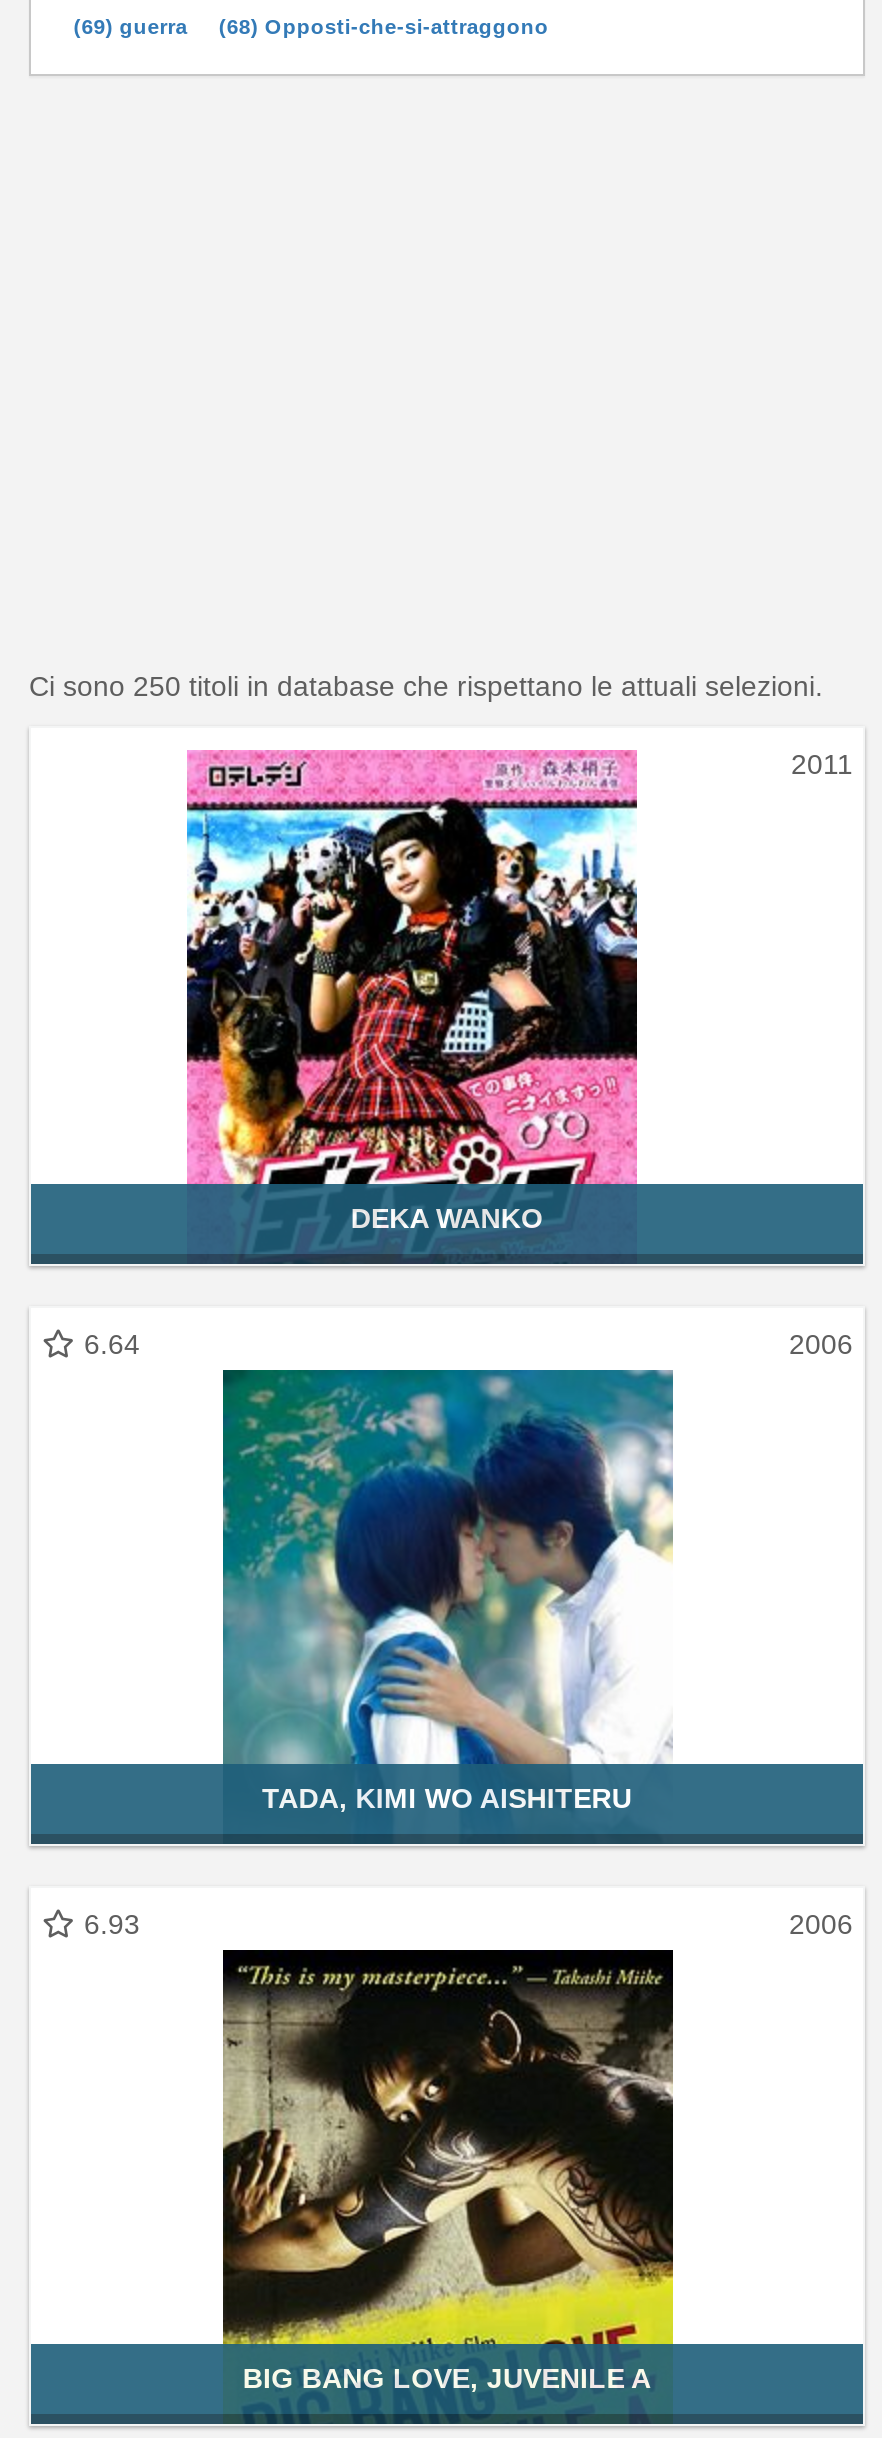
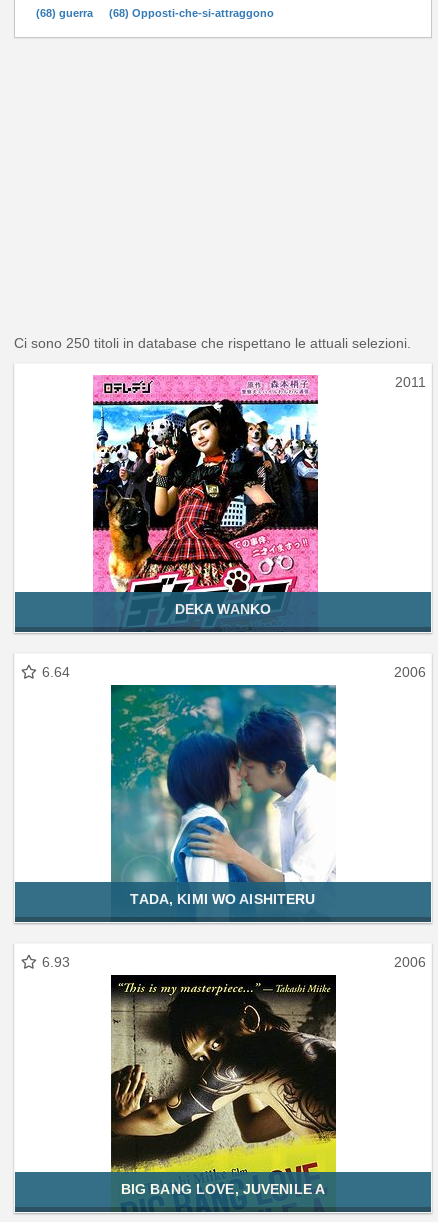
- (69) guerra (68) Opposti-che-si-attraggono
+ (68) guerra (68) Opposti-che-si-attraggono
